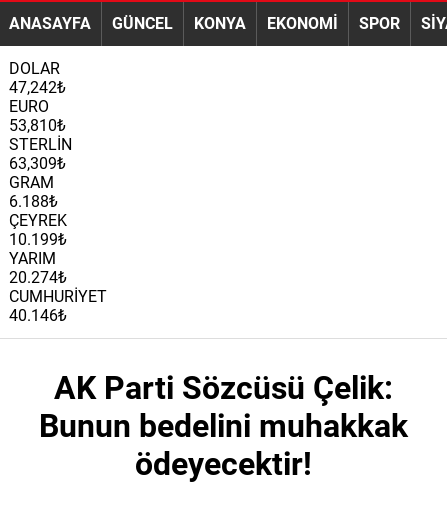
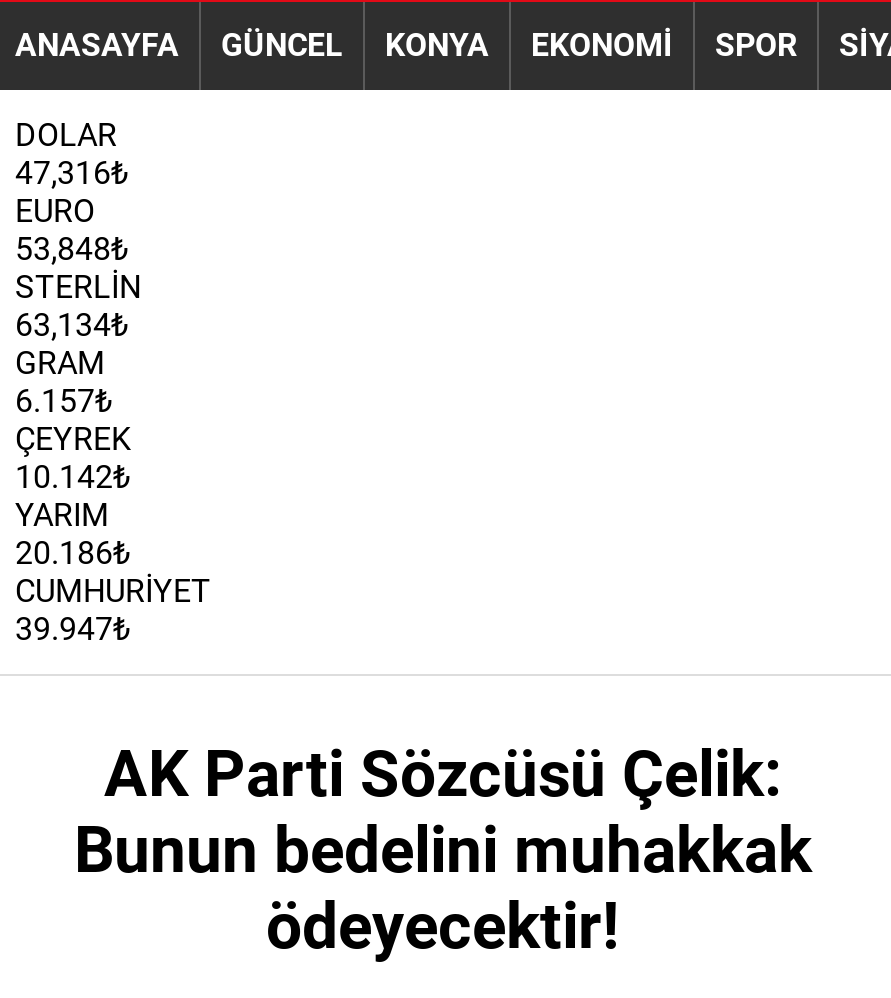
- 47,242₺
+ 47,316₺

- 53,810₺
+ 53,848₺

- 63,309₺
+ 63,134₺

- 6.188₺
+ 6.157₺

- 10.199₺
+ 10.142₺

- 20.274₺
+ 20.186₺

- 40.146₺
+ 39.947₺
